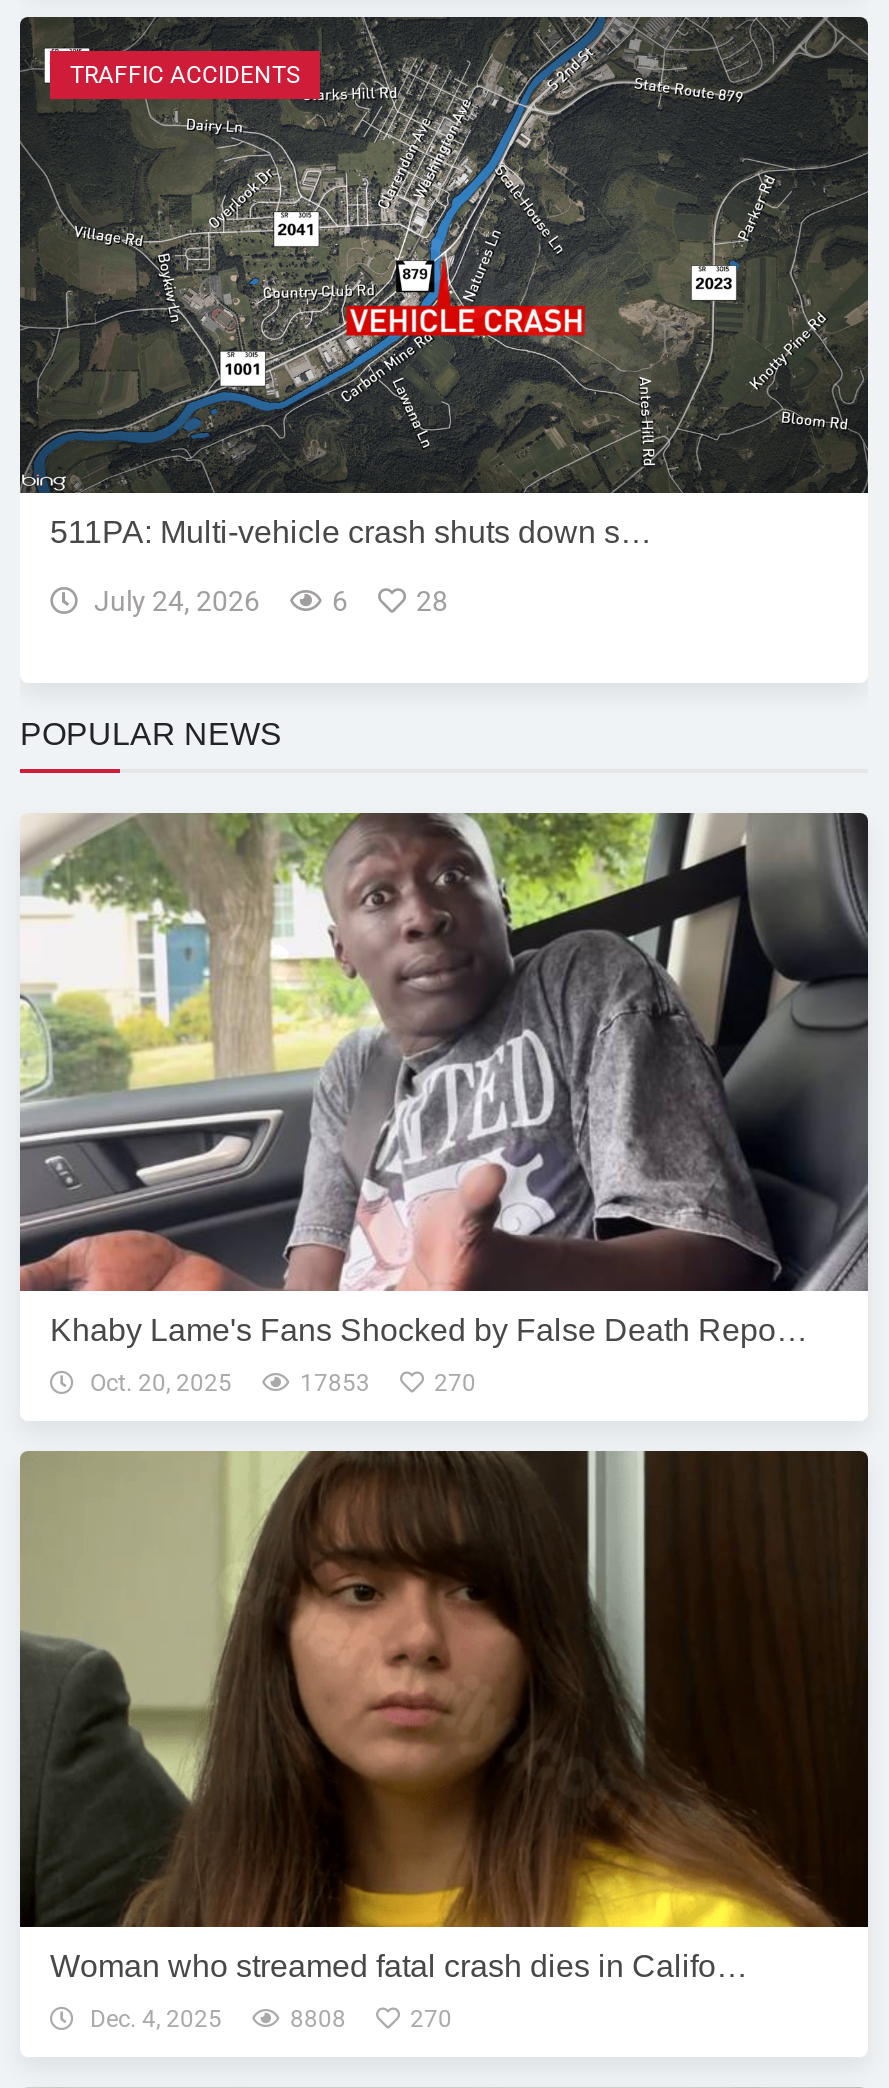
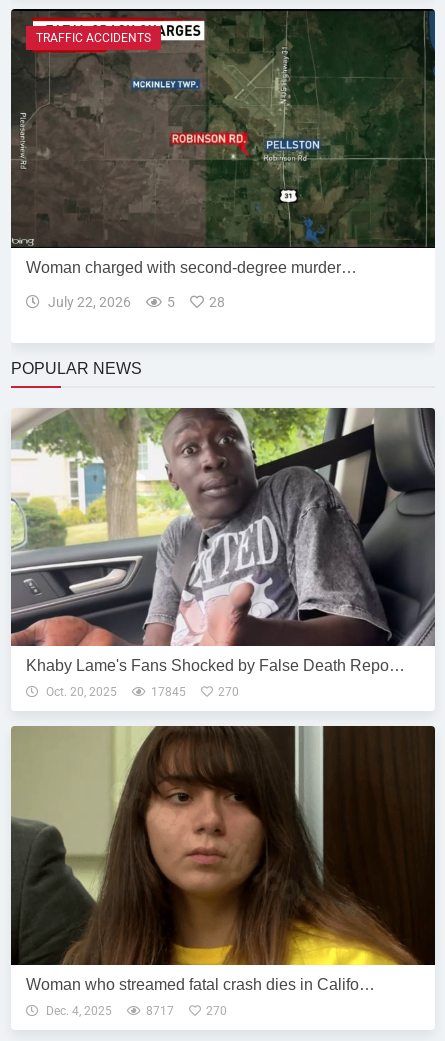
- [image]
- 511PA: Multi-vehicle crash shuts down s…
+ [image]
+ Woman charged with second-degree murder…

- July 24, 2026
- 6
+ July 22, 2026
+ 5

- 17853
+ 17845

- 8808
+ 8717
